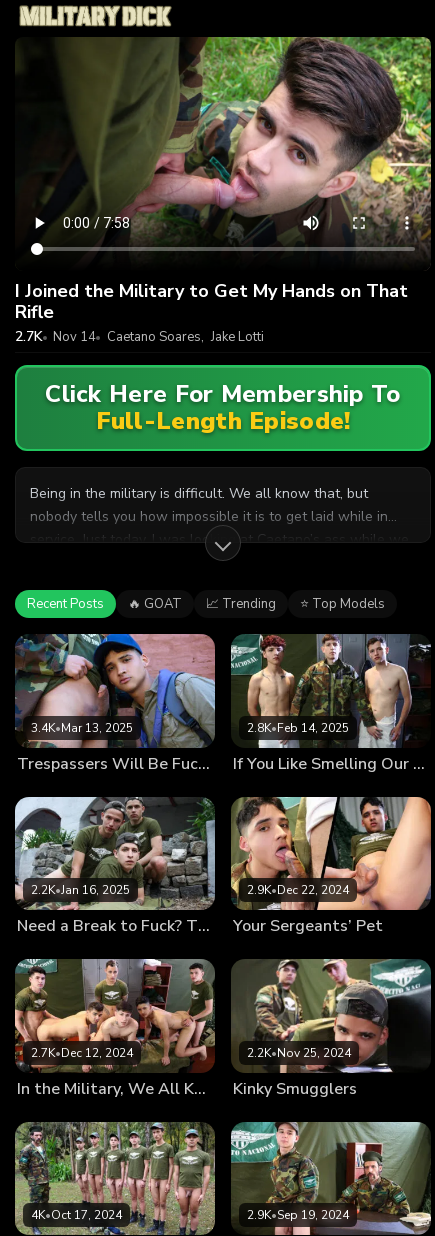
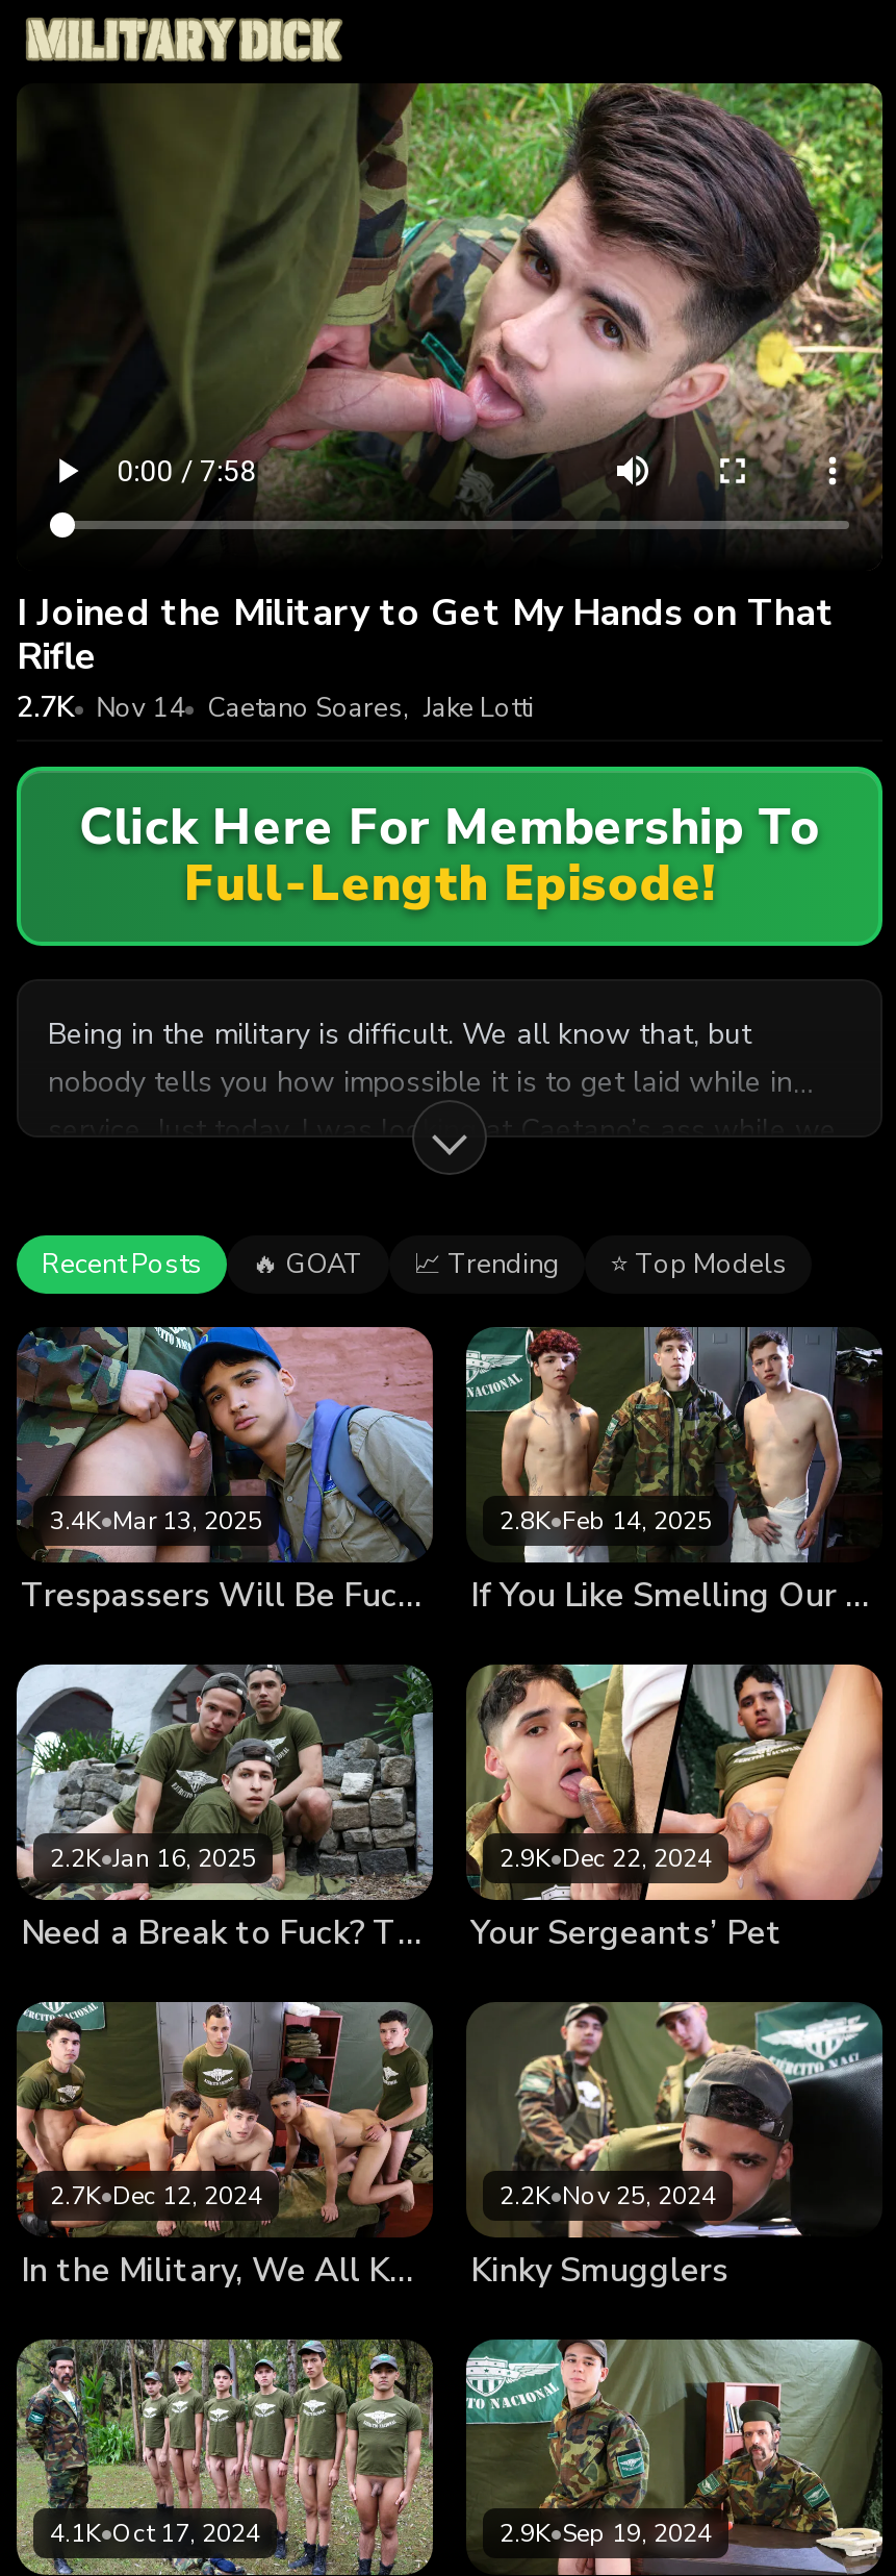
- 4K•Oct 17, 2024
+ 4.1K•Oct 17, 2024
